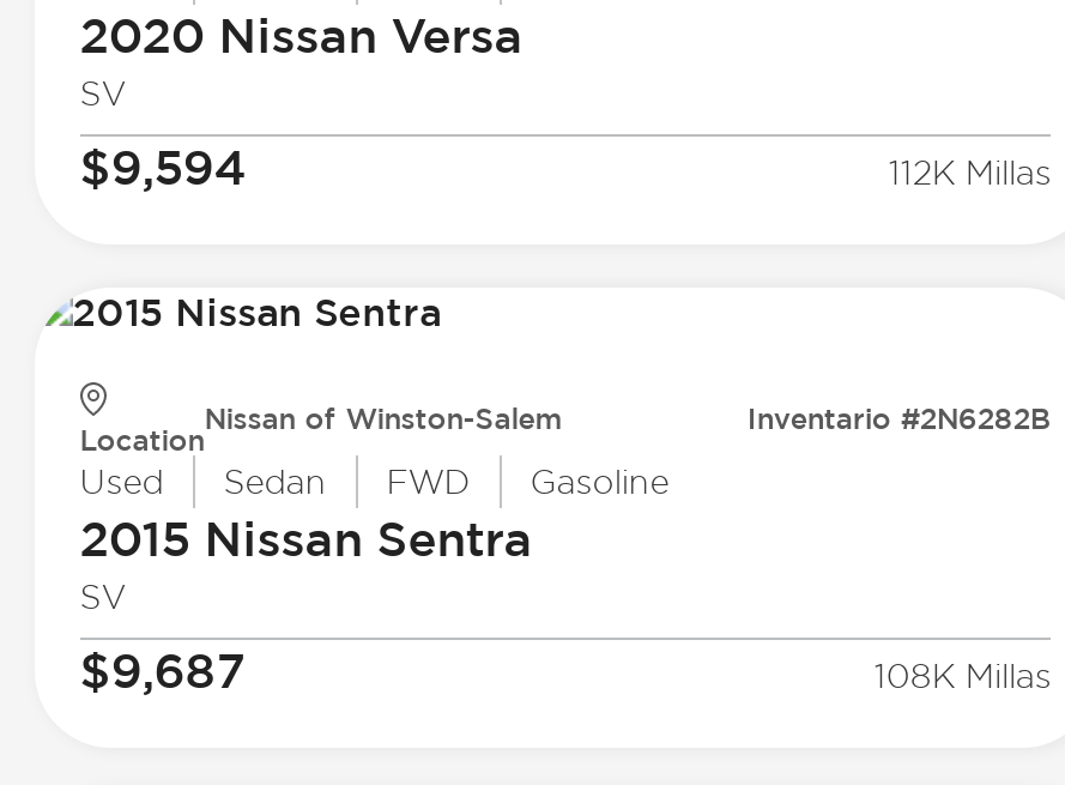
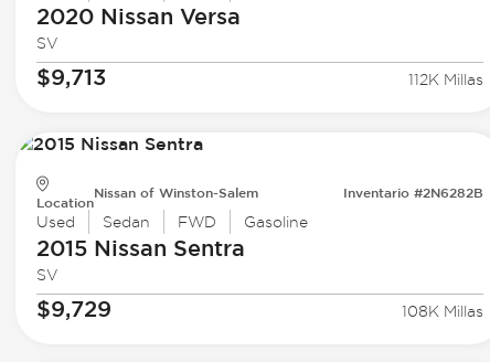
- $9,594
+ $9,713

- $9,687
+ $9,729
